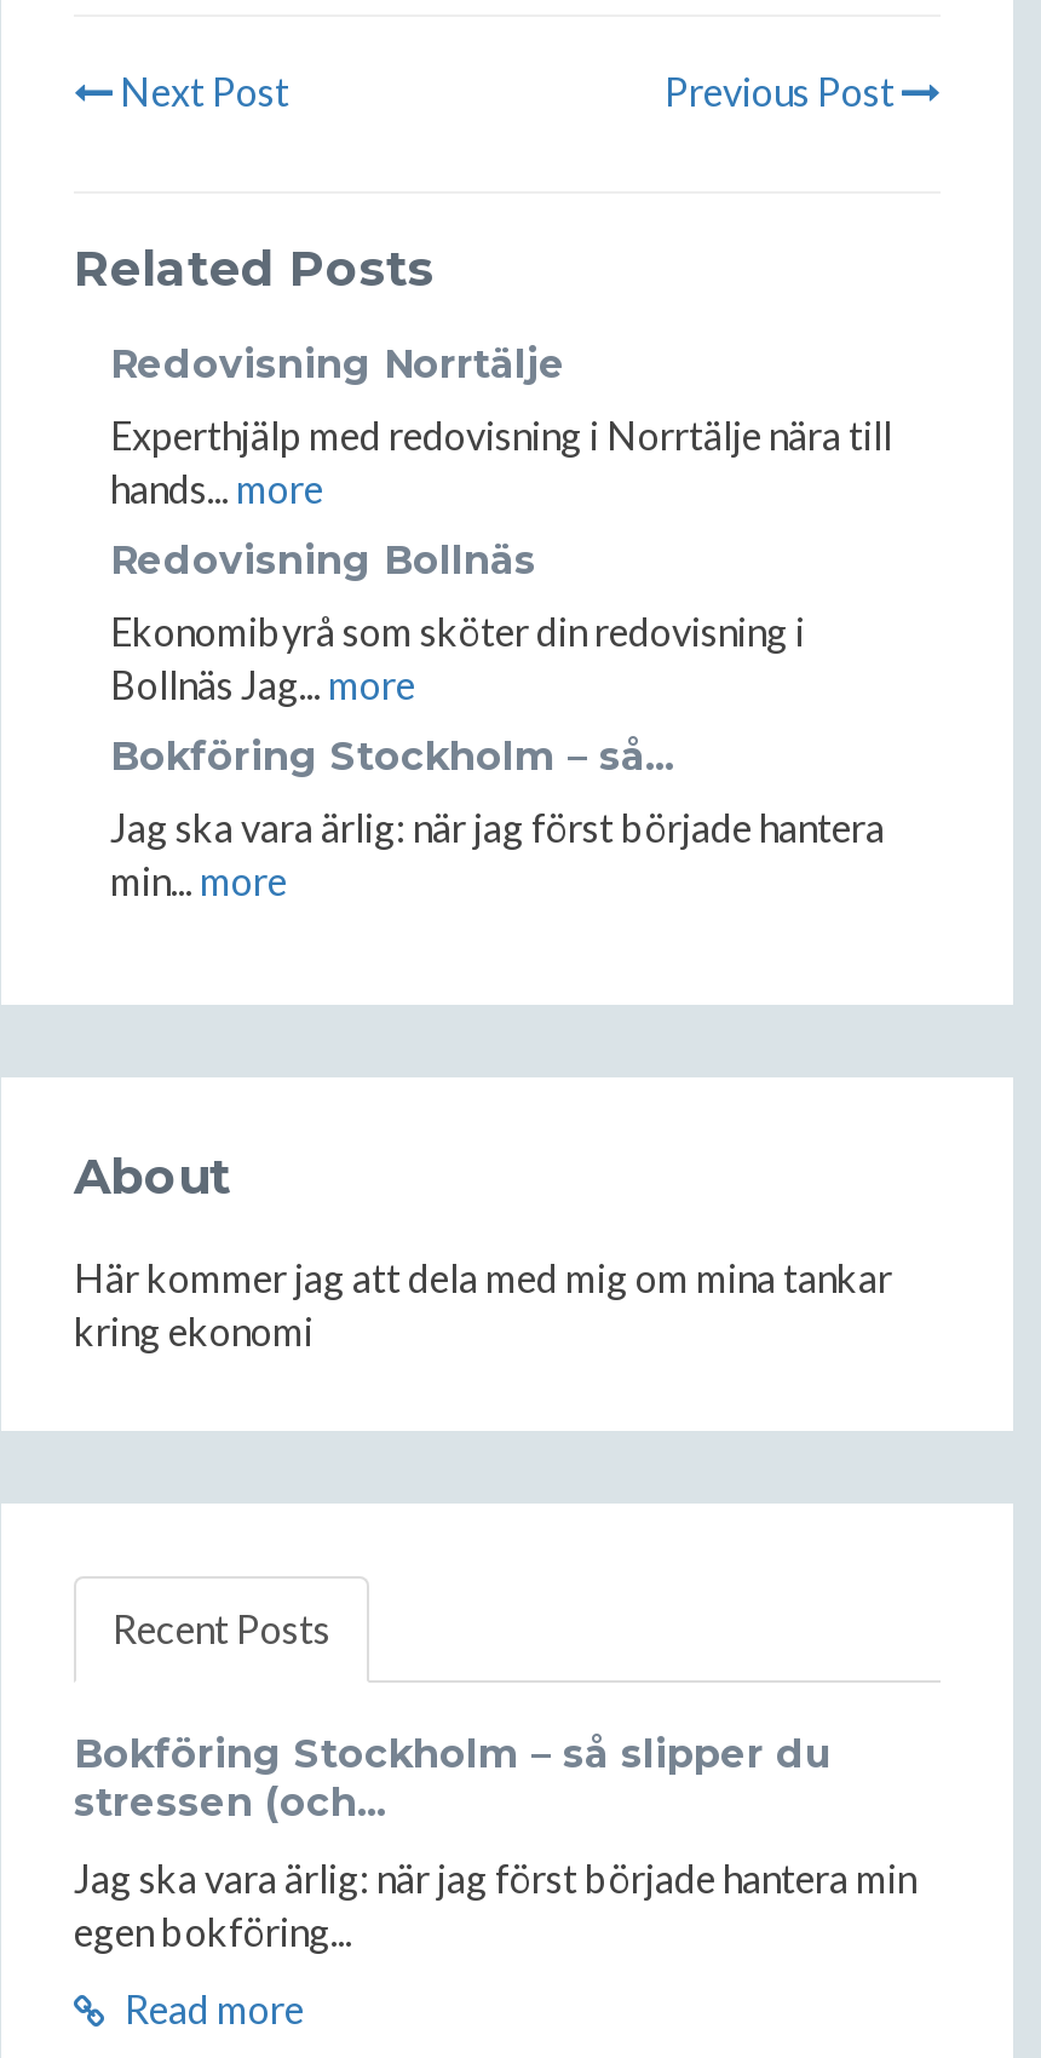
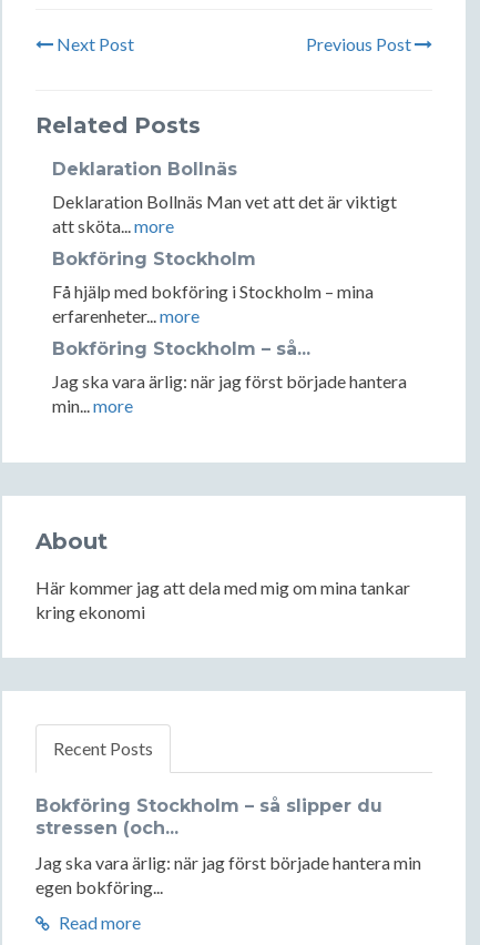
- Redovisning Norrtälje
+ Deklaration Bollnäs

- Experthjälp med redovisning i Norrtälje nära till
- hands... more
+ Deklaration Bollnäs Man vet att det är viktigt
+ att sköta... more

- Redovisning Bollnäs
+ Bokföring Stockholm

- Ekonomibyrå som sköter din redovisning i
- Bollnäs Jag... more
+ Få hjälp med bokföring i Stockholm – mina
+ erfarenheter... more
